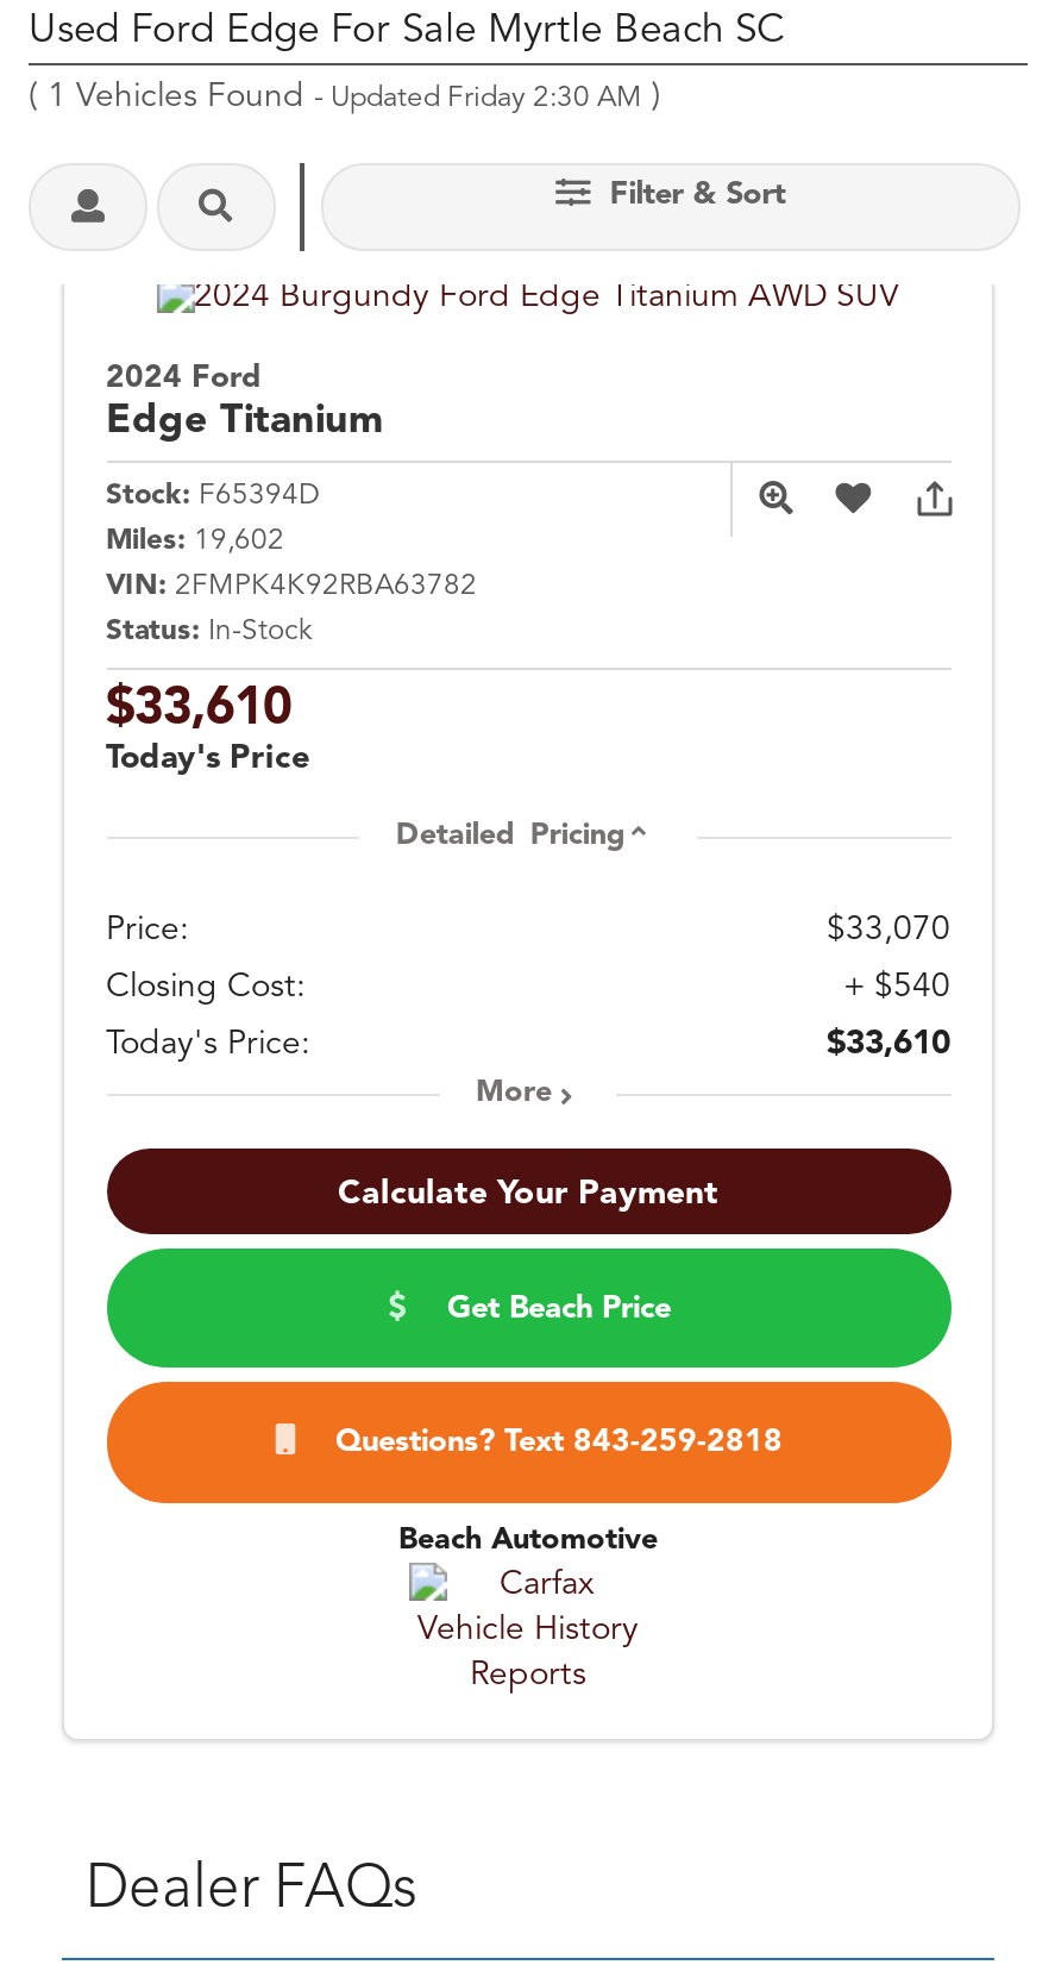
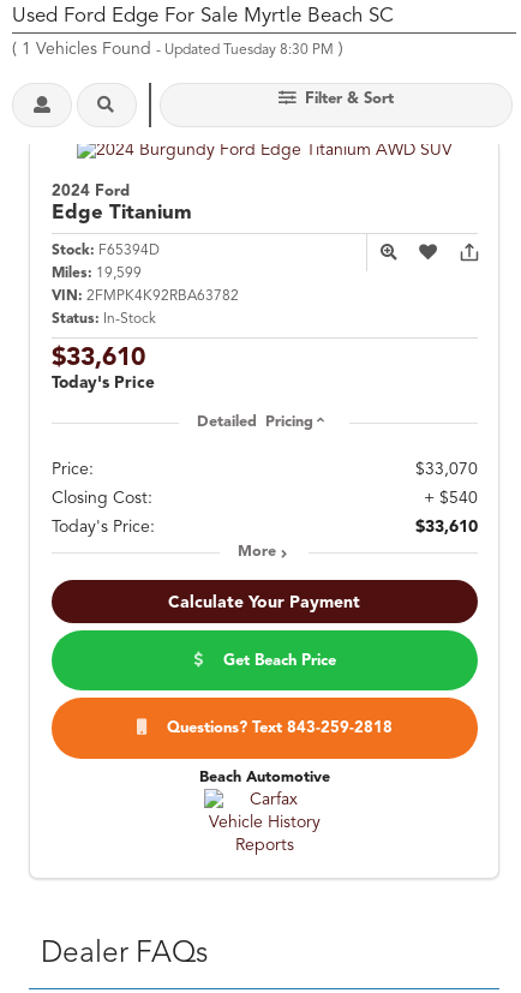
- (1 Vehicles Found - Updated Friday 2:30 AM)
+ (1 Vehicles Found - Updated Tuesday 8:30 PM)

- Miles: 19,602
+ Miles: 19,599
